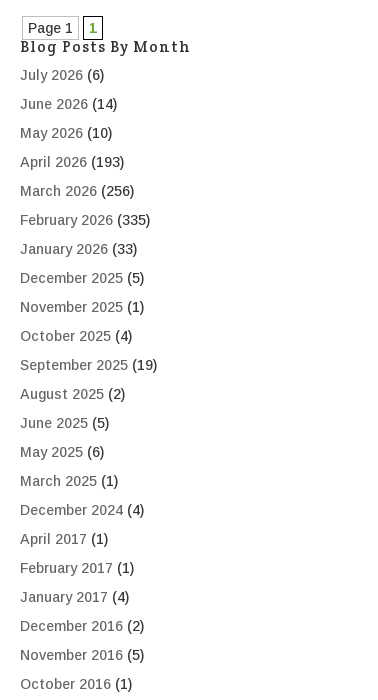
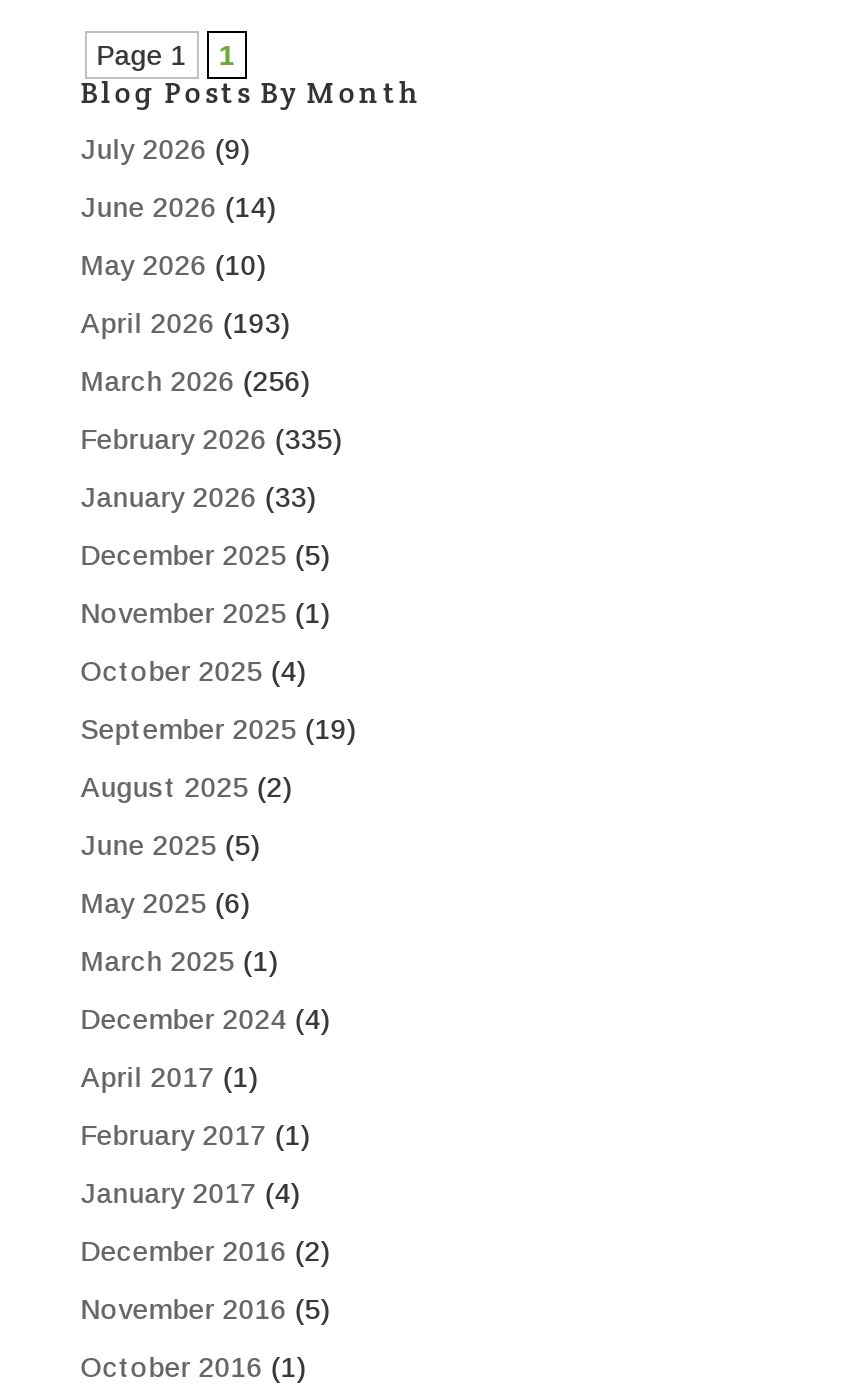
- July 2026 (6)
+ July 2026 (9)
